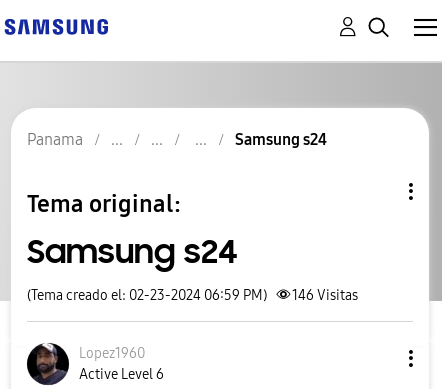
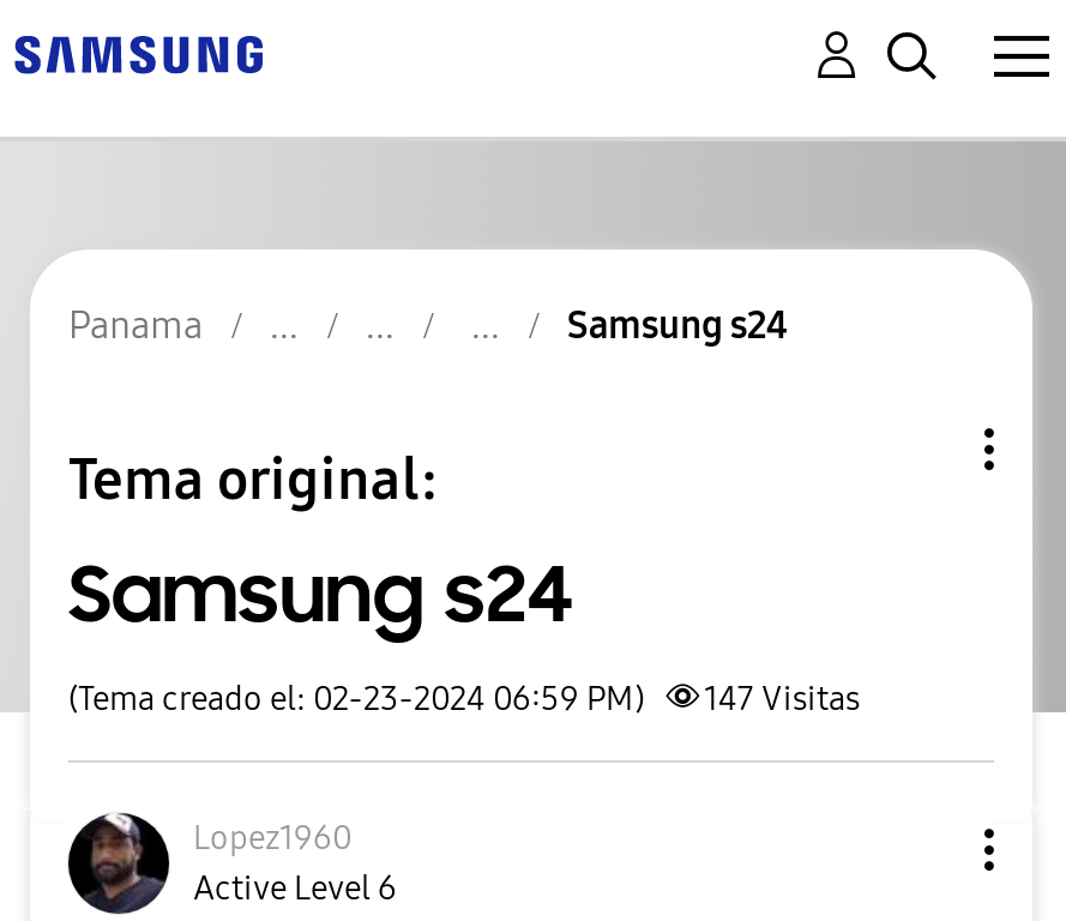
- (Tema creado el: 02-23-2024 06:59 PM) 146 Visitas
+ (Tema creado el: 02-23-2024 06:59 PM) 147 Visitas
